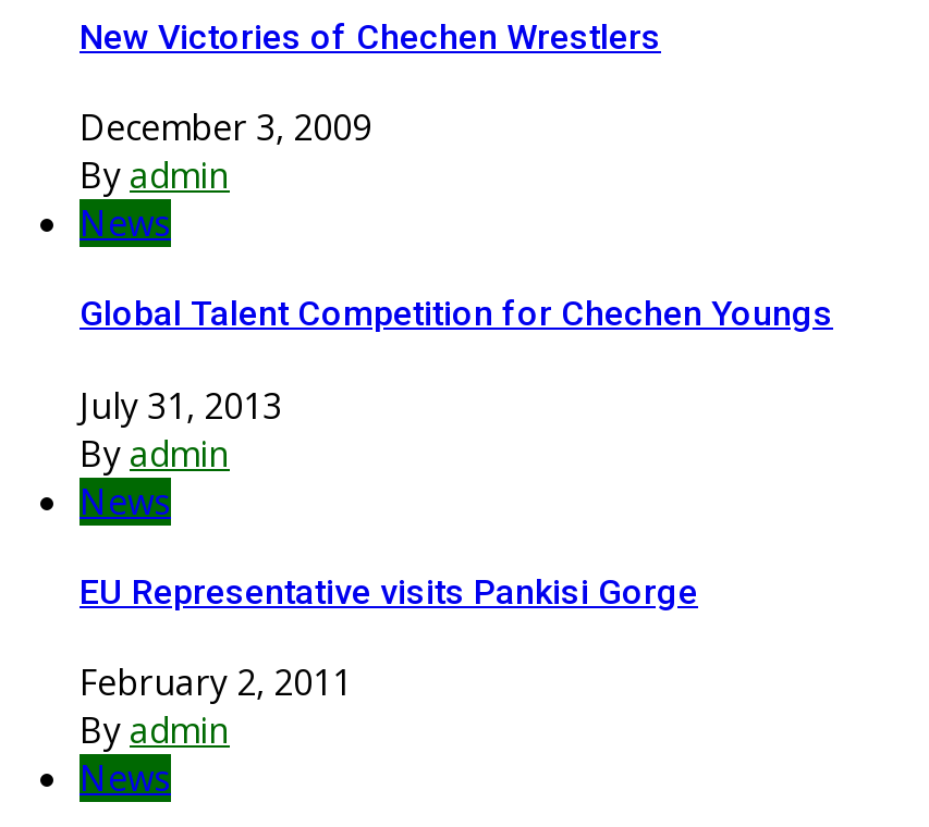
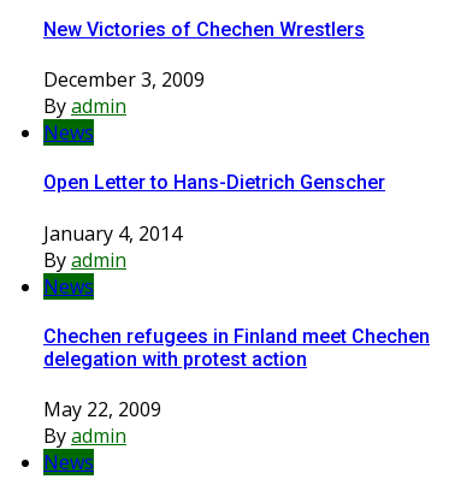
- Global Talent Competition for Chechen Youngs
+ Open Letter to Hans-Dietrich Genscher

- July 31, 2013
+ January 4, 2014

- EU Representative visits Pankisi Gorge
+ Chechen refugees in Finland meet Chechen
+ delegation with protest action

- February 2, 2011
+ May 22, 2009
